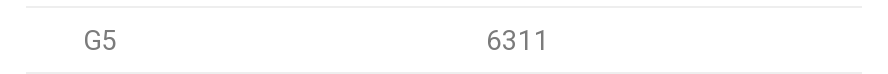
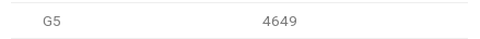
- 6311
+ 4649
